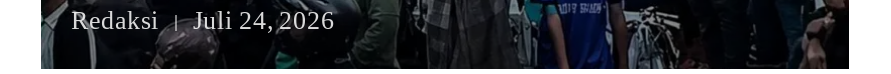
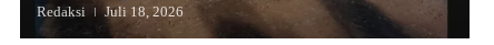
- Redaksi Juli 24, 2026
+ Redaksi Juli 18, 2026
